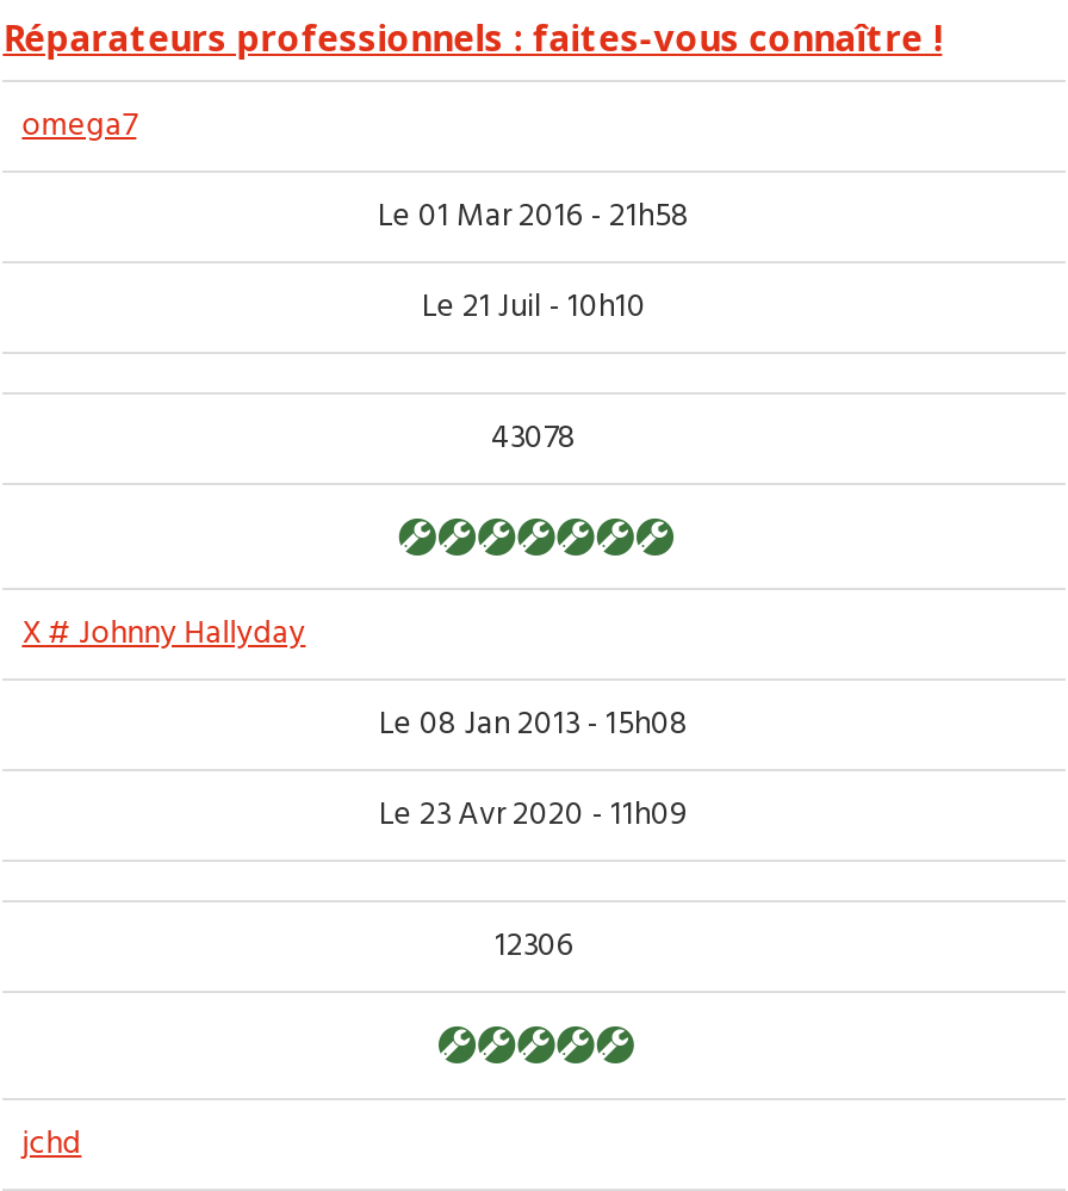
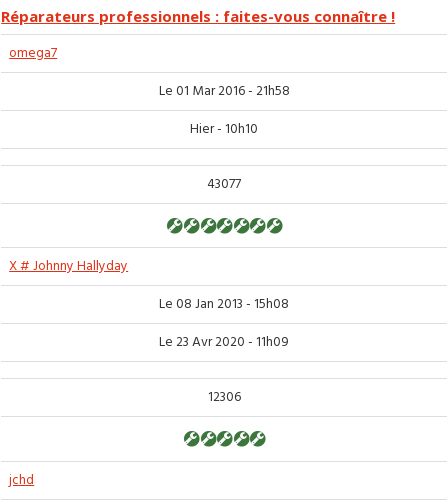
- Le 21 Juil - 10h10
+ Hier - 10h10

- 43078
+ 43077
